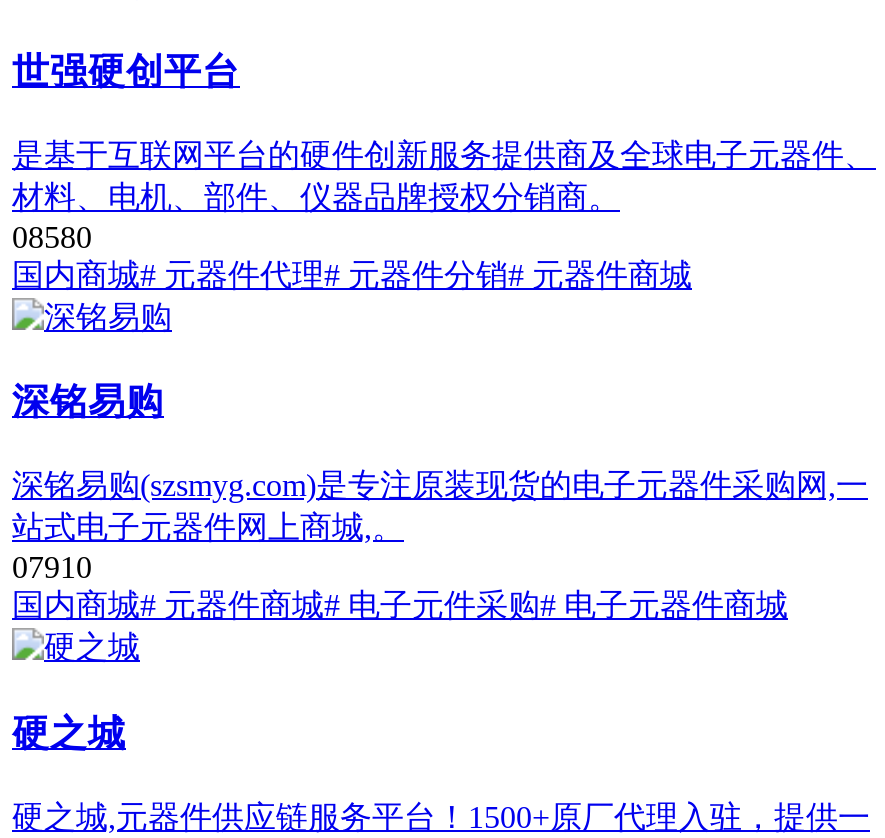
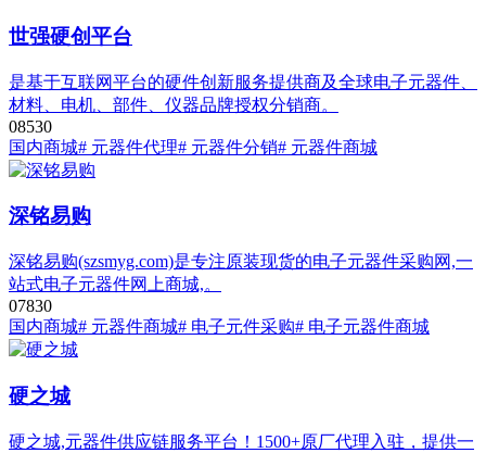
- 08580
+ 08530

- 0791 0
+ 0783 0
